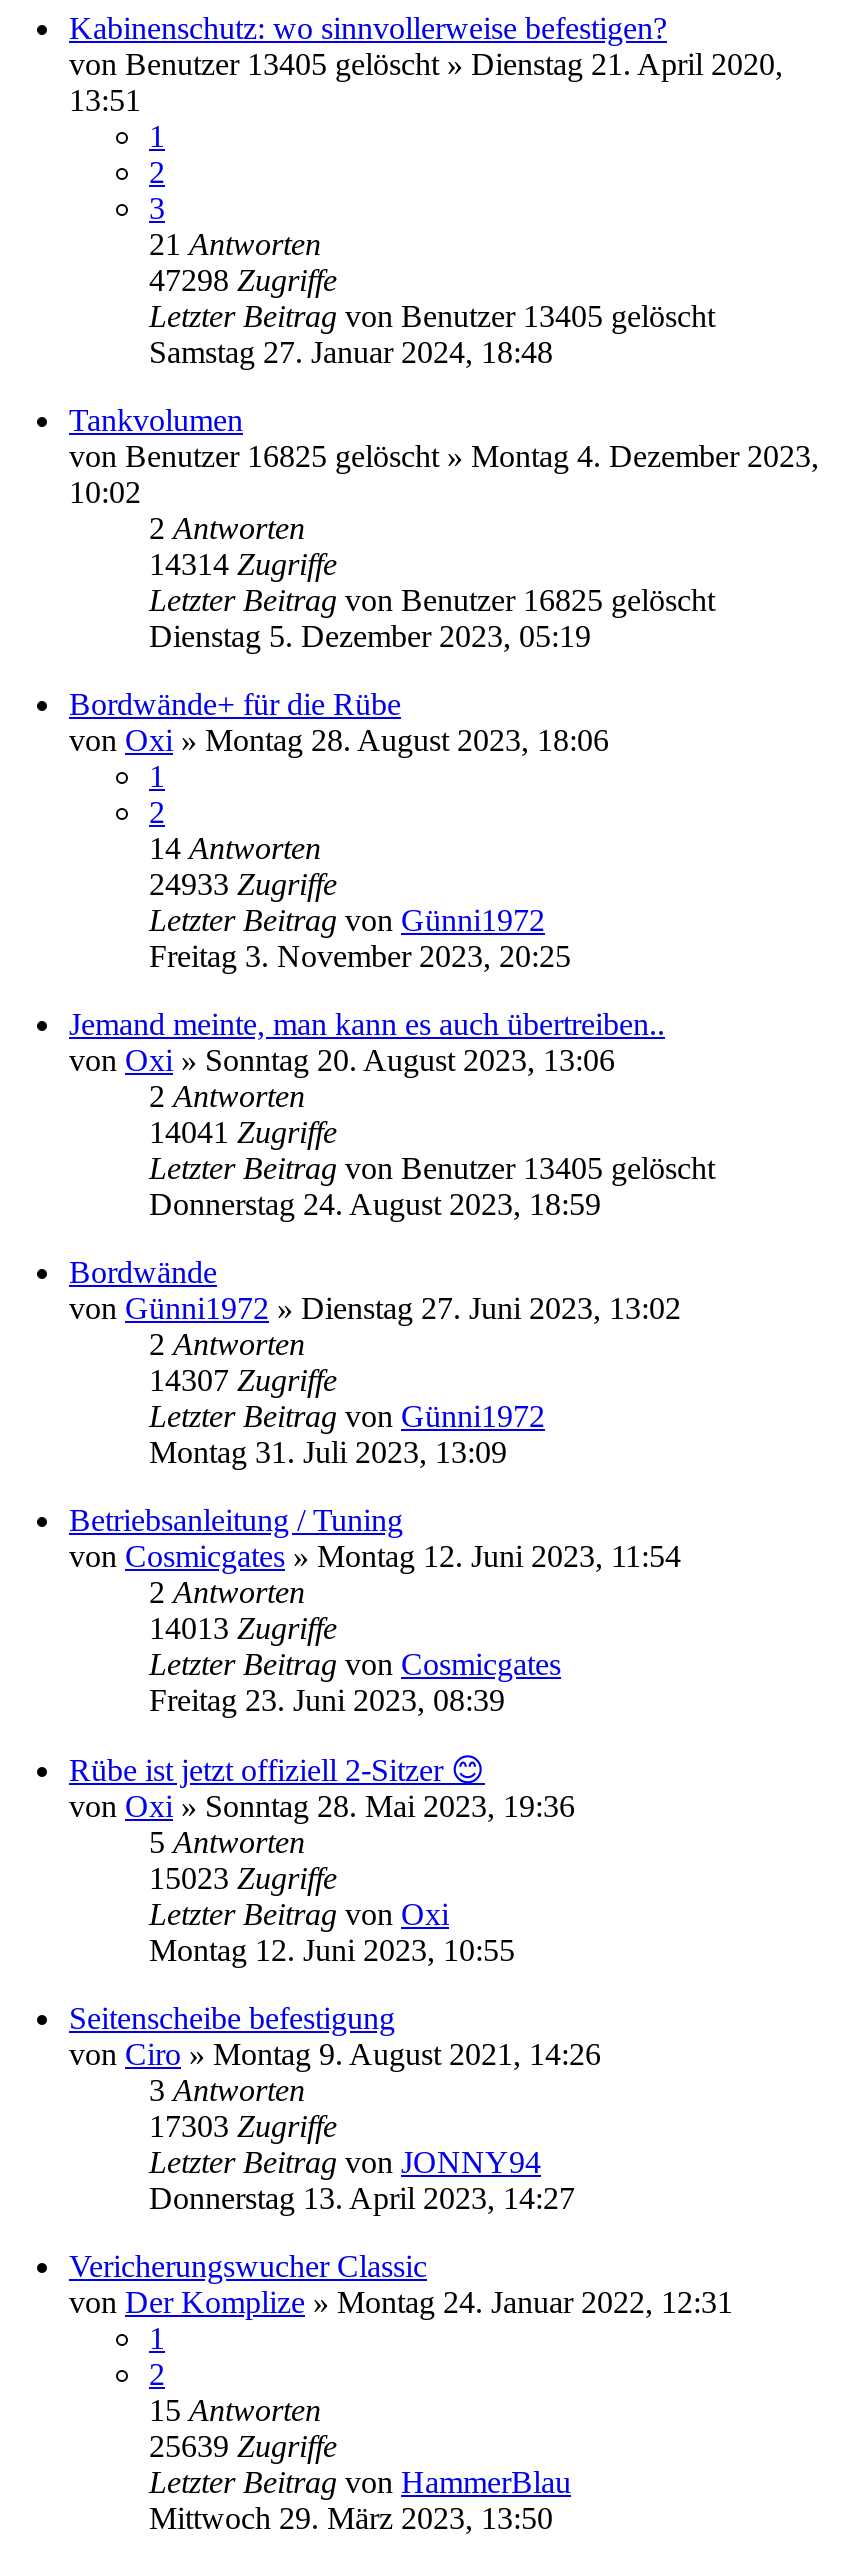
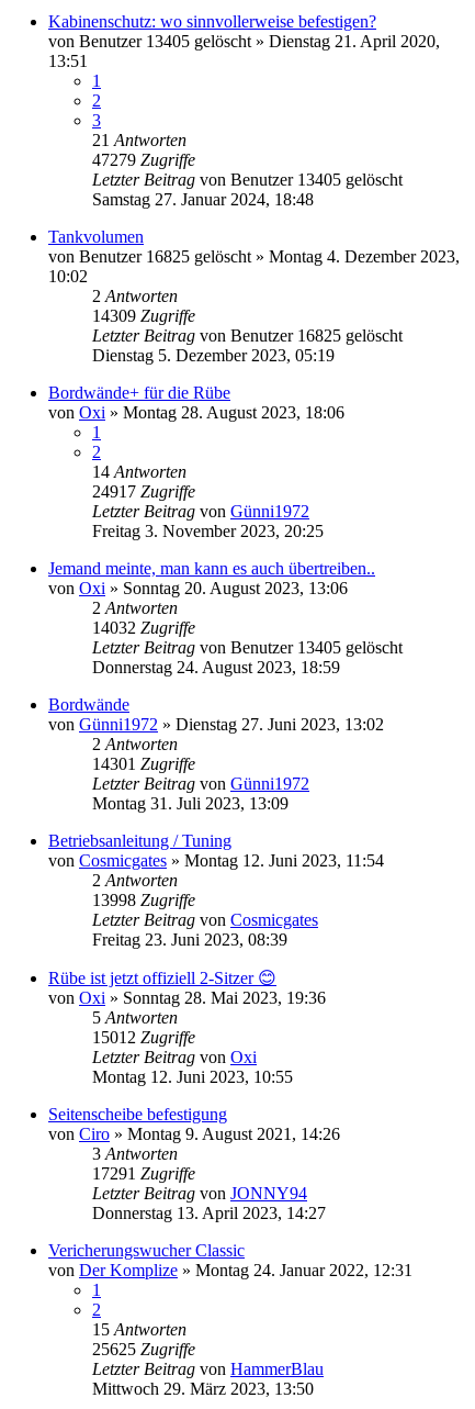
- 47298 Zugriffe
+ 47279 Zugriffe

- 14314 Zugriffe
+ 14309 Zugriffe

- 24933 Zugriffe
+ 24917 Zugriffe

- 14041 Zugriffe
+ 14032 Zugriffe

- 14307 Zugriffe
+ 14301 Zugriffe

- 14013 Zugriffe
+ 13998 Zugriffe

- 15023 Zugriffe
+ 15012 Zugriffe

- 17303 Zugriffe
+ 17291 Zugriffe

- 25639 Zugriffe
+ 25625 Zugriffe
